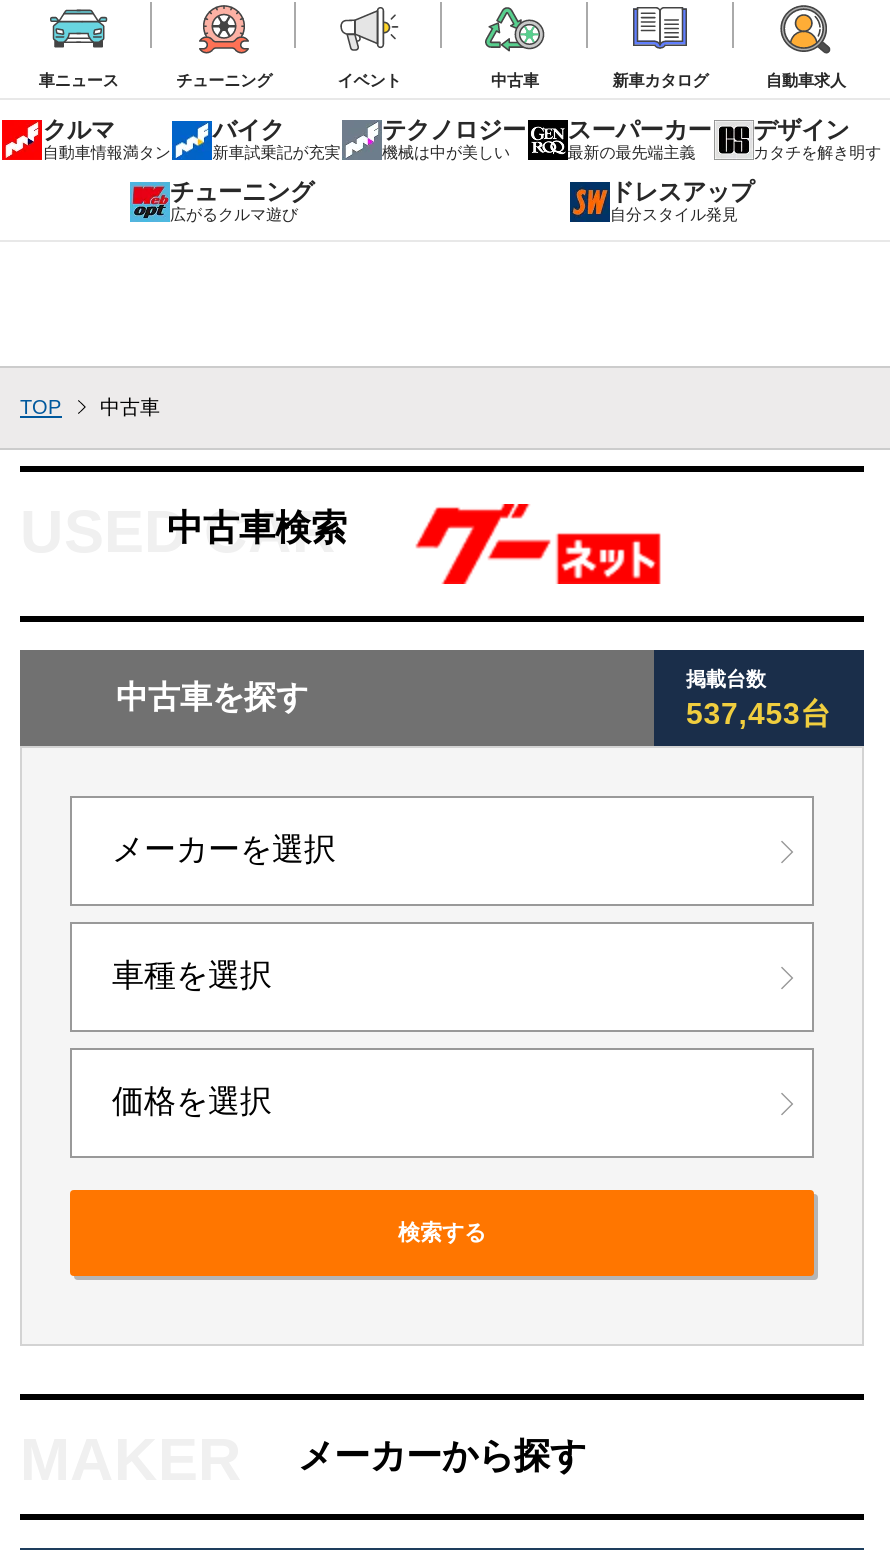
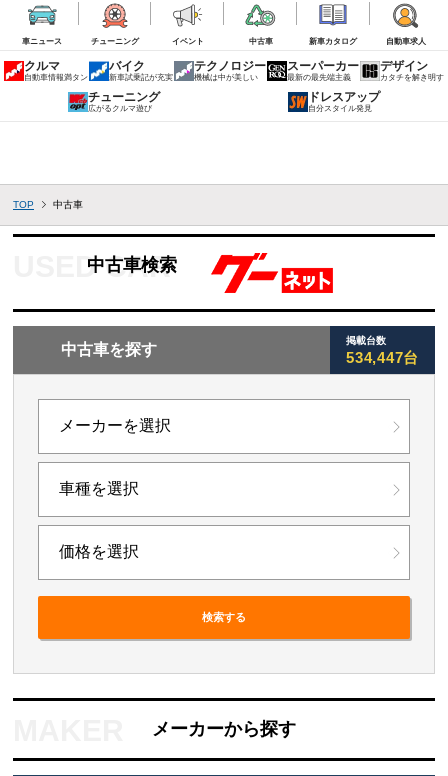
- 537,453台
+ 534,447台
